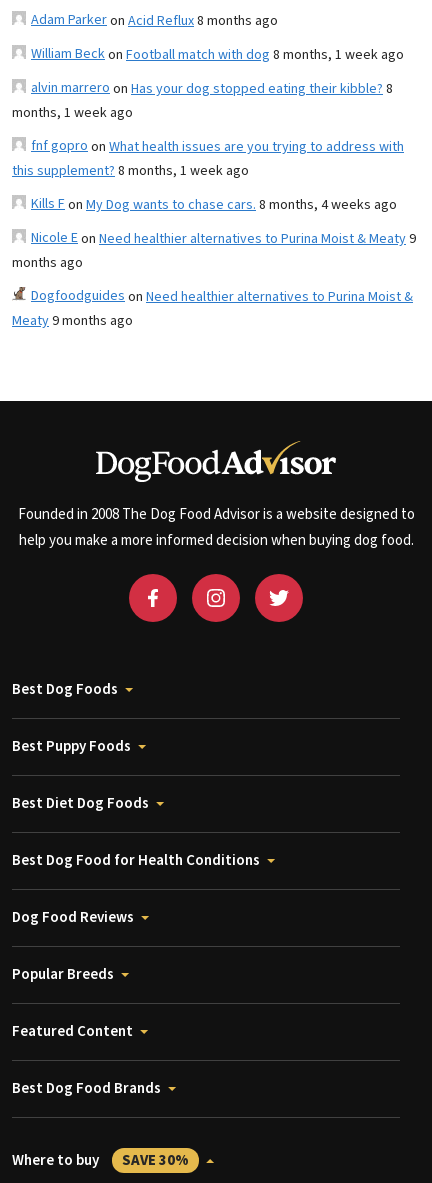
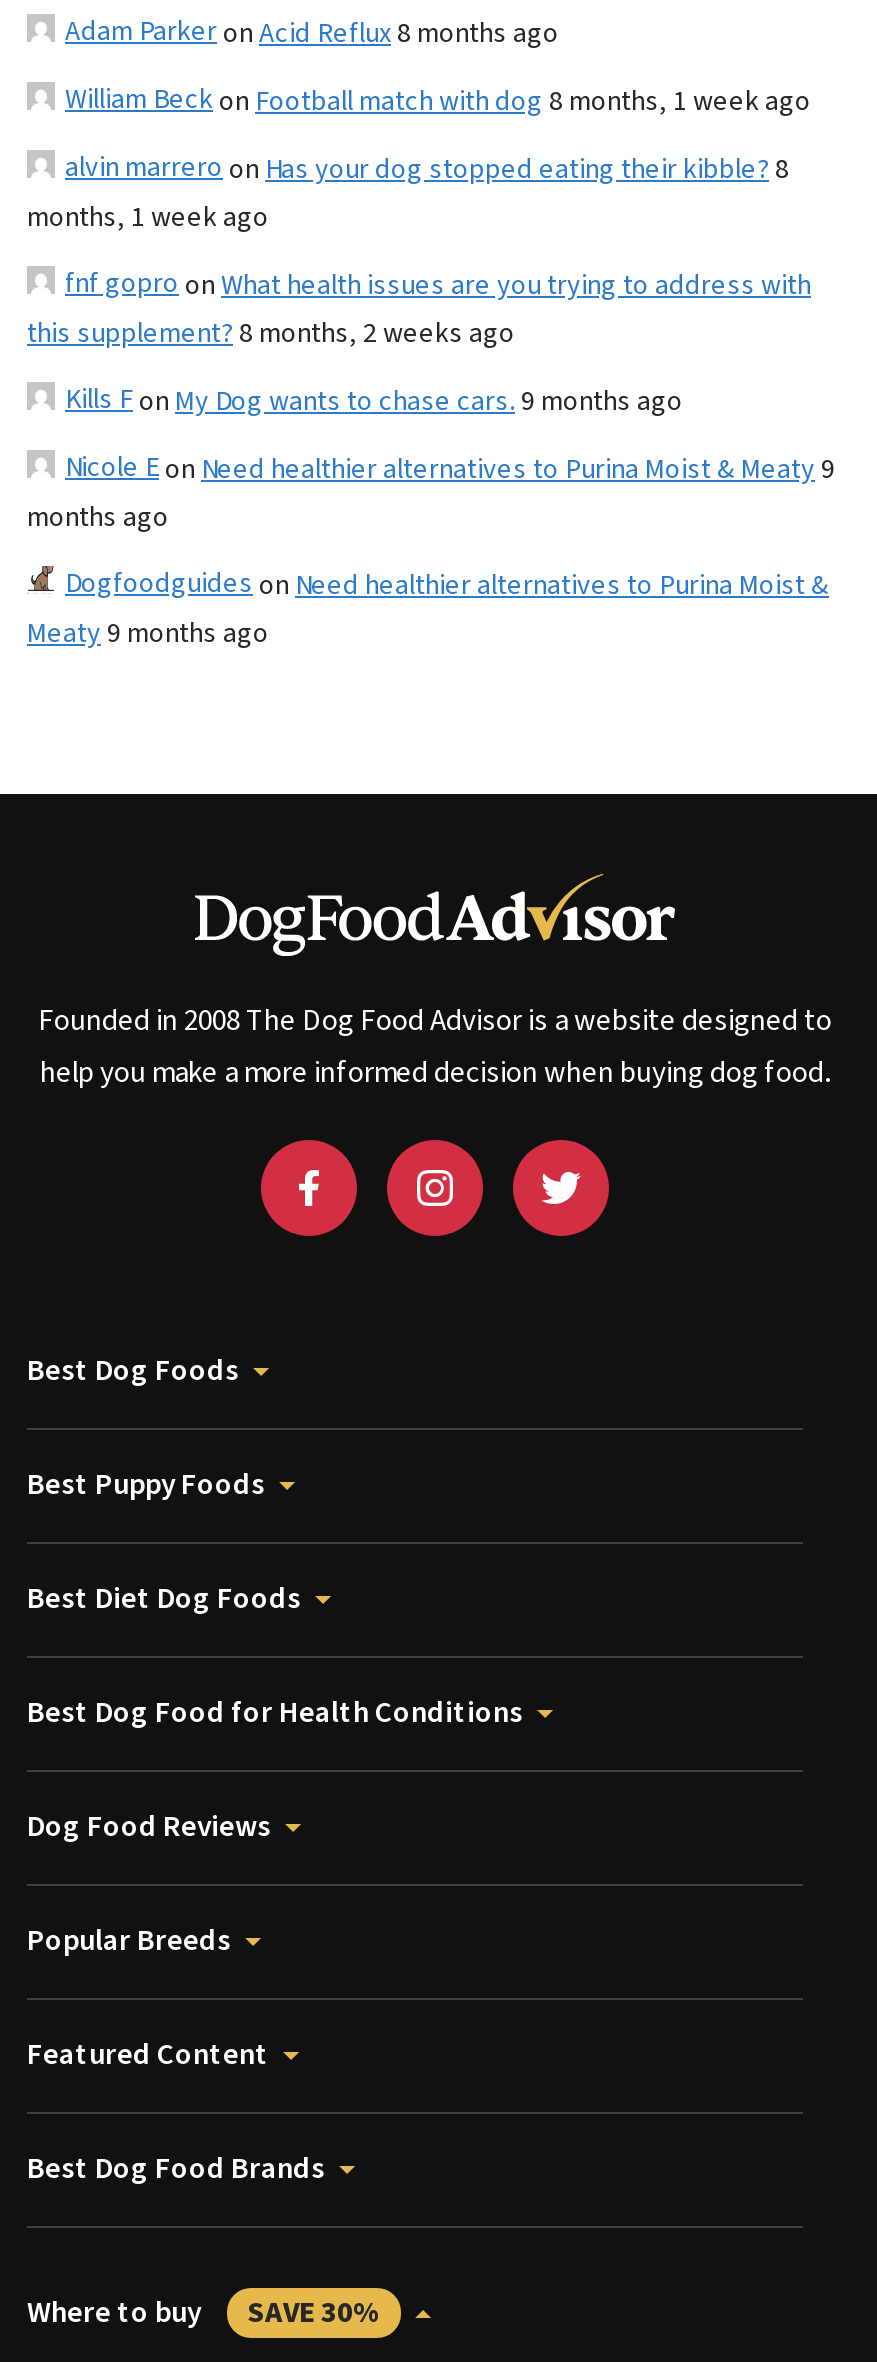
- this supplement? 8 months, 1 week ago
+ this supplement? 8 months, 2 weeks ago

- Kills Fon My Dog wants to chase cars. 8 months, 4 weeks ago
+ Kills Fon My Dog wants to chase cars. 9 months ago
